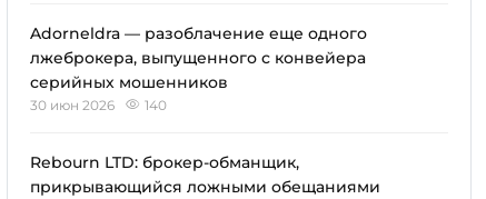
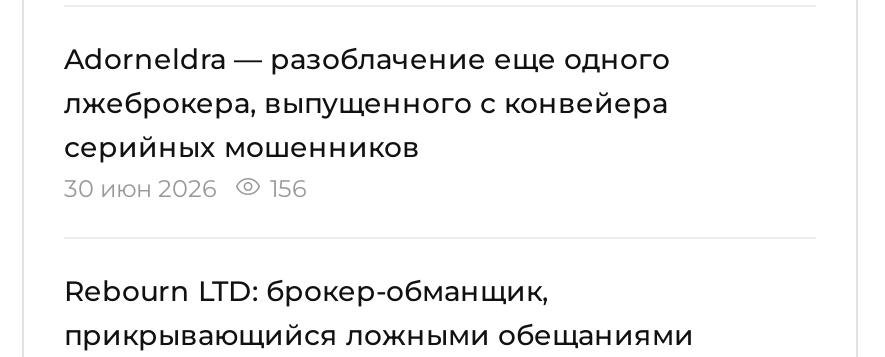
- 30 июн 2026 140
+ 30 июн 2026 156
